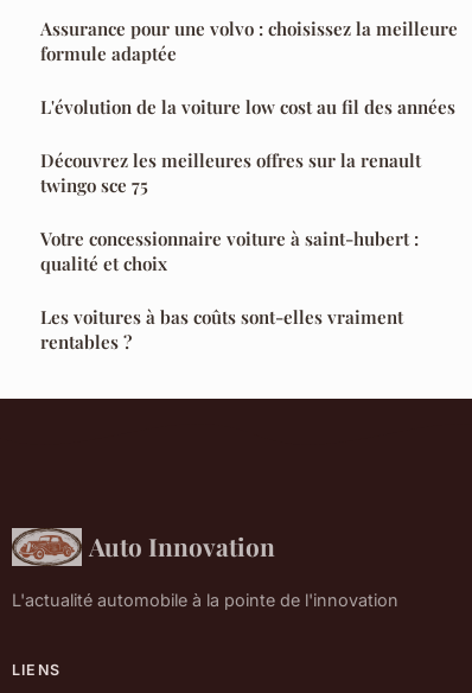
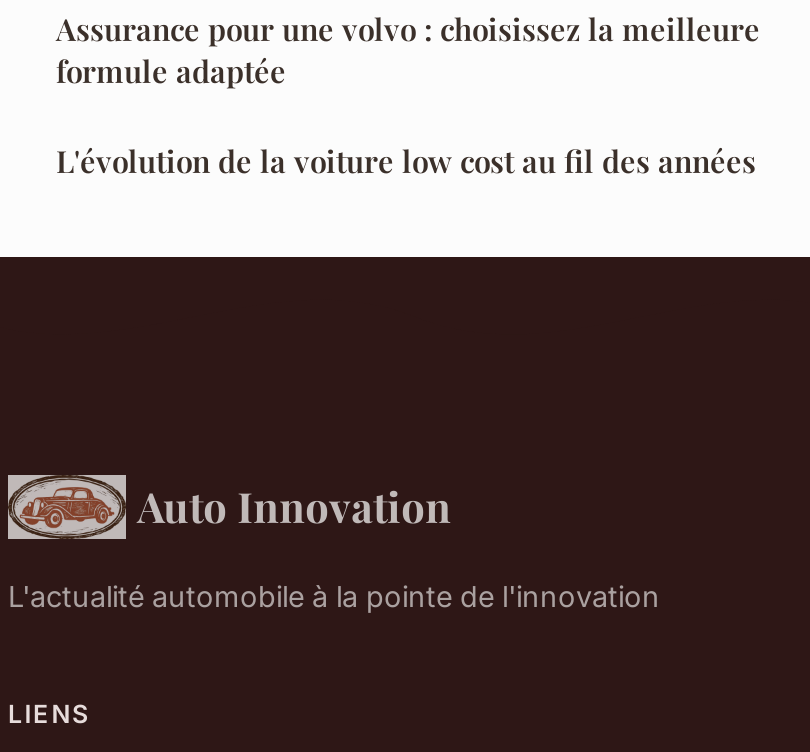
- Découvrez les meilleures offres sur la renault
- twingo sce 75
- Votre concessionnaire voiture à saint-hubert :
- qualité et choix
- Les voitures à bas coûts sont-elles vraiment
- rentables ?
